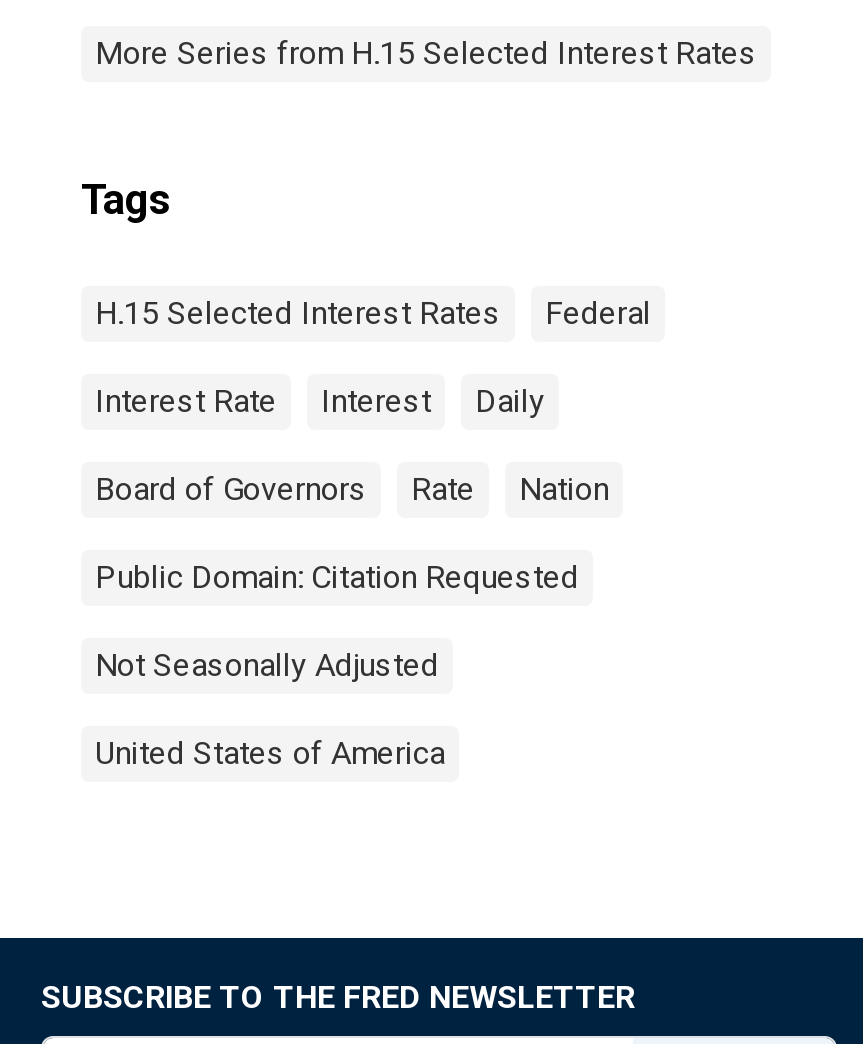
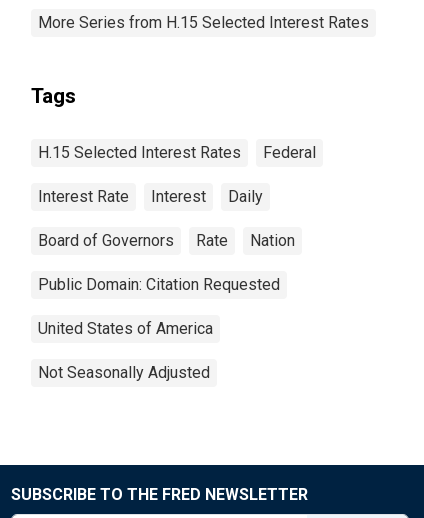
moved down: Not Seasonally Adjusted

moved up: United States of America
